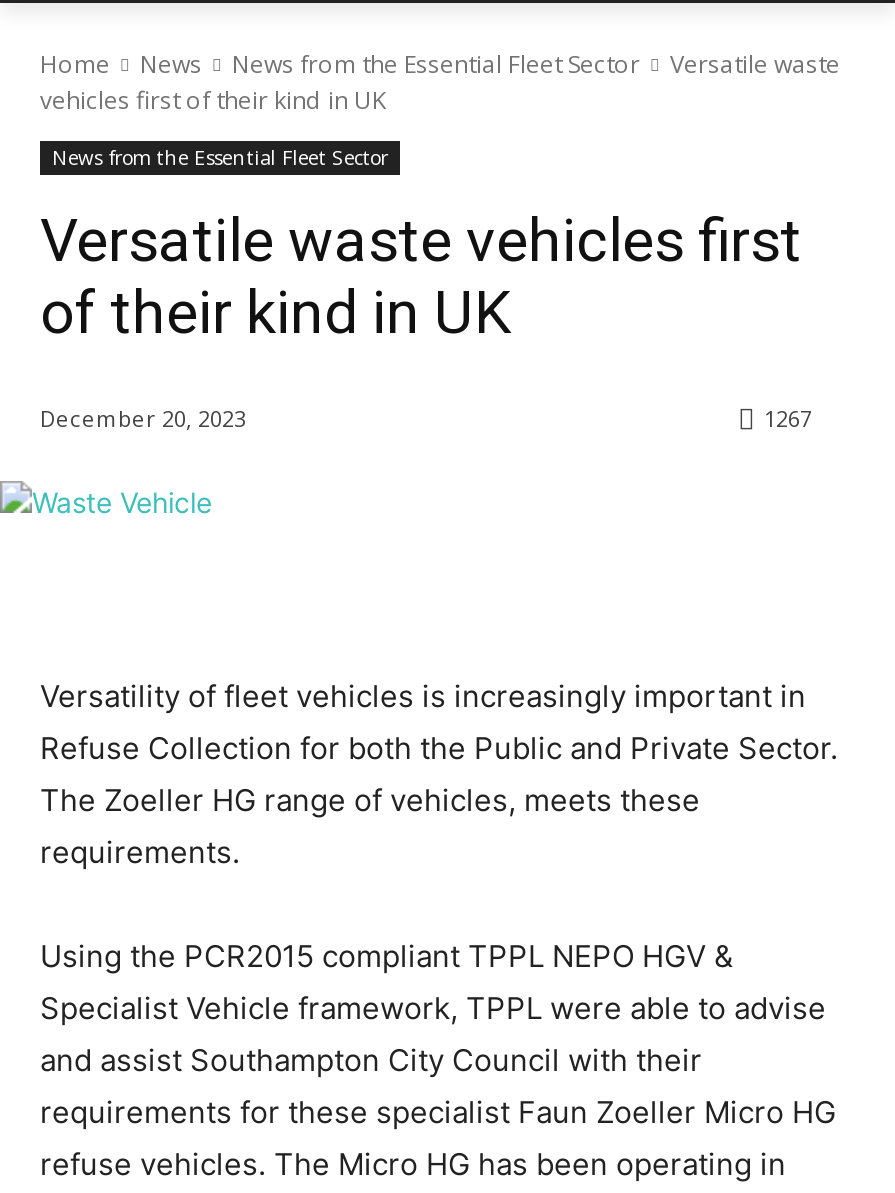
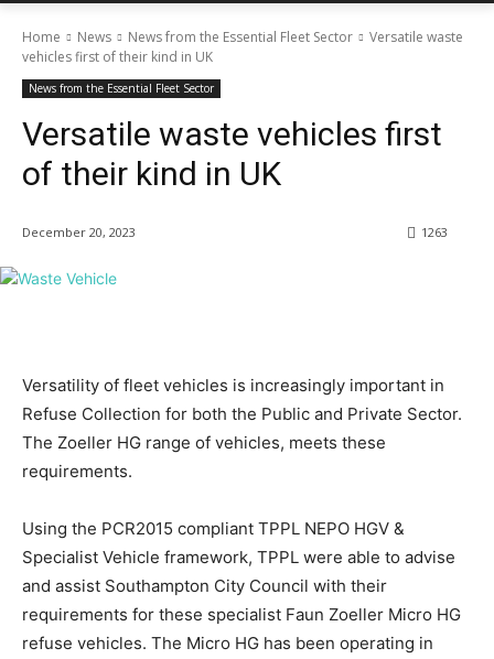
- 1267
+ 1263
